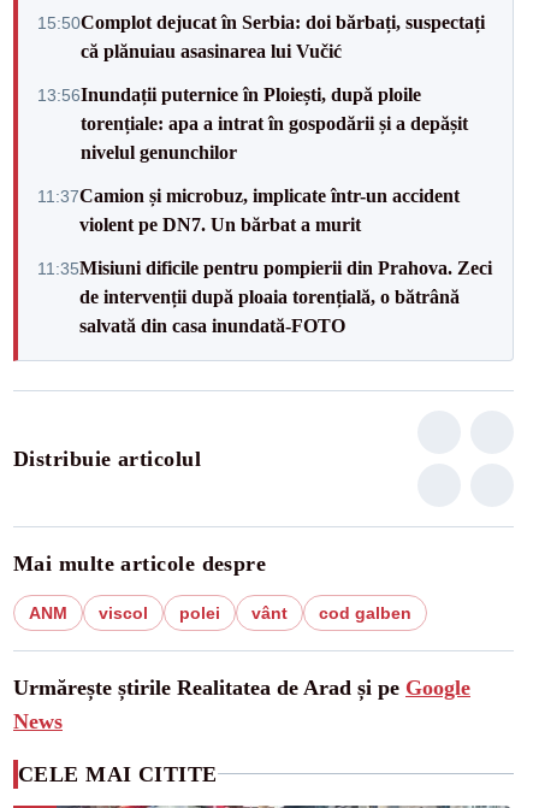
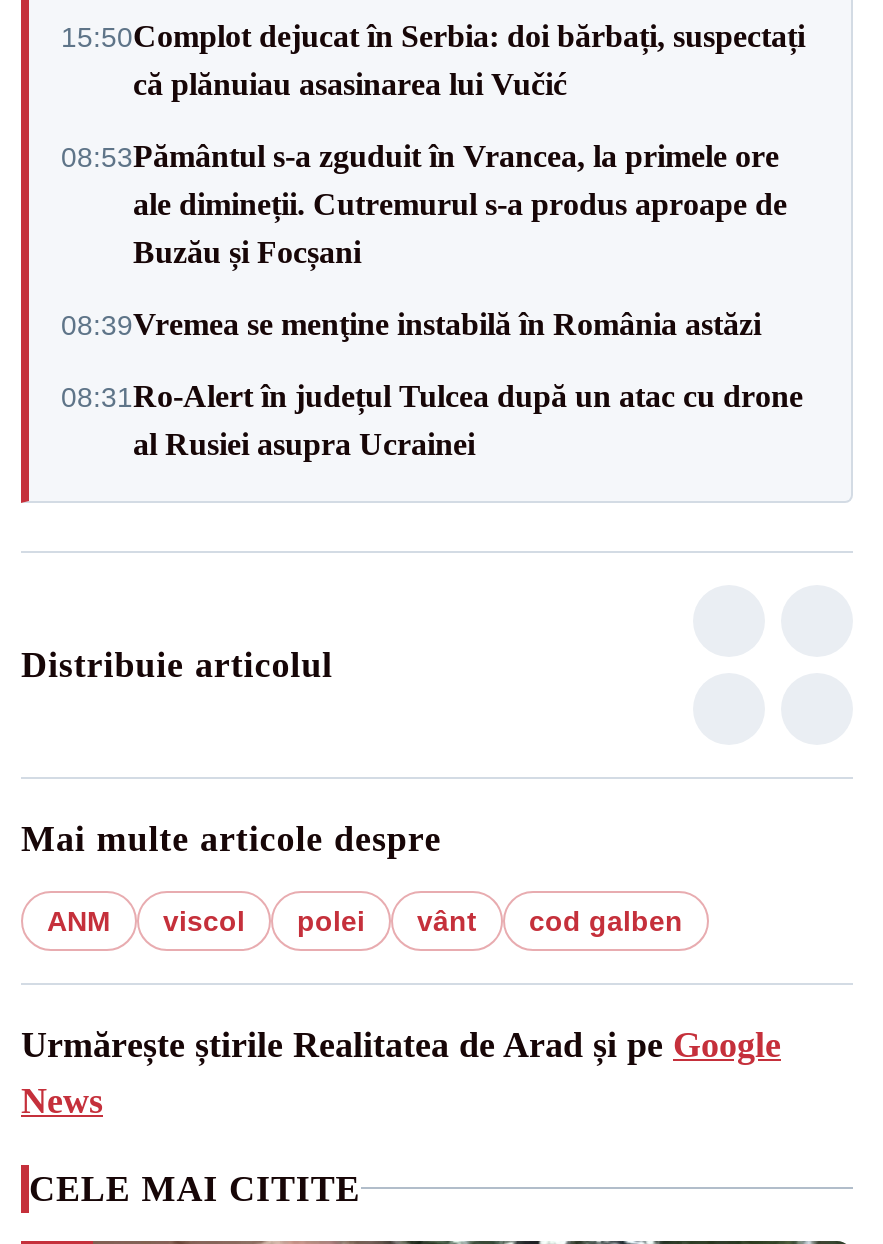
- 13:56Inundații puternice în Ploiești, după ploile
- torențiale: apa a intrat în gospodării și a depășit
- nivelul genunchilor
+ 08:53Pământul s-a zguduit în Vrancea, la primele ore
+ ale dimineții. Cutremurul s-a produs aproape de
+ Buzău și Focșani

- 11:37Camion și microbuz, implicate într-un accident
- violent pe DN7. Un bărbat a murit
+ 08:39Vremea se menţine instabilă în România astăzi

- 11:35Misiuni dificile pentru pompierii din Prahova. Zeci
- de intervenții după ploaia torențială, o bătrână
- salvată din casa inundată-FOTO
+ 08:31 Ro-Alert în județul Tulcea după un atac cu drone
+ al Rusiei asupra Ucrainei
